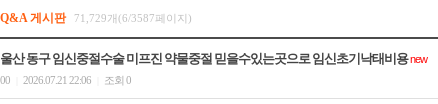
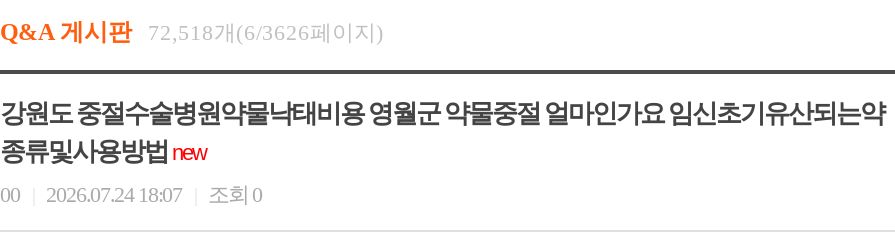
- Q&A 게시판 71,729개(6/3587페이지)
+ Q&A 게시판 72,518개(6/3626페이지)

- 울산 동구 임신중절수술 미프진 약물중절 믿을수있는곳으로 임신초기낙태비용 new
+ 강원도 중절수술병원약물낙태비용 영월군 약물중절 얼마인가요 임신초기유산되는약
+ 종류및사용방법 new

- 00 2026.07.21 22:06 조회 0
+ 00 2026.07.24 18:07 조회 0
